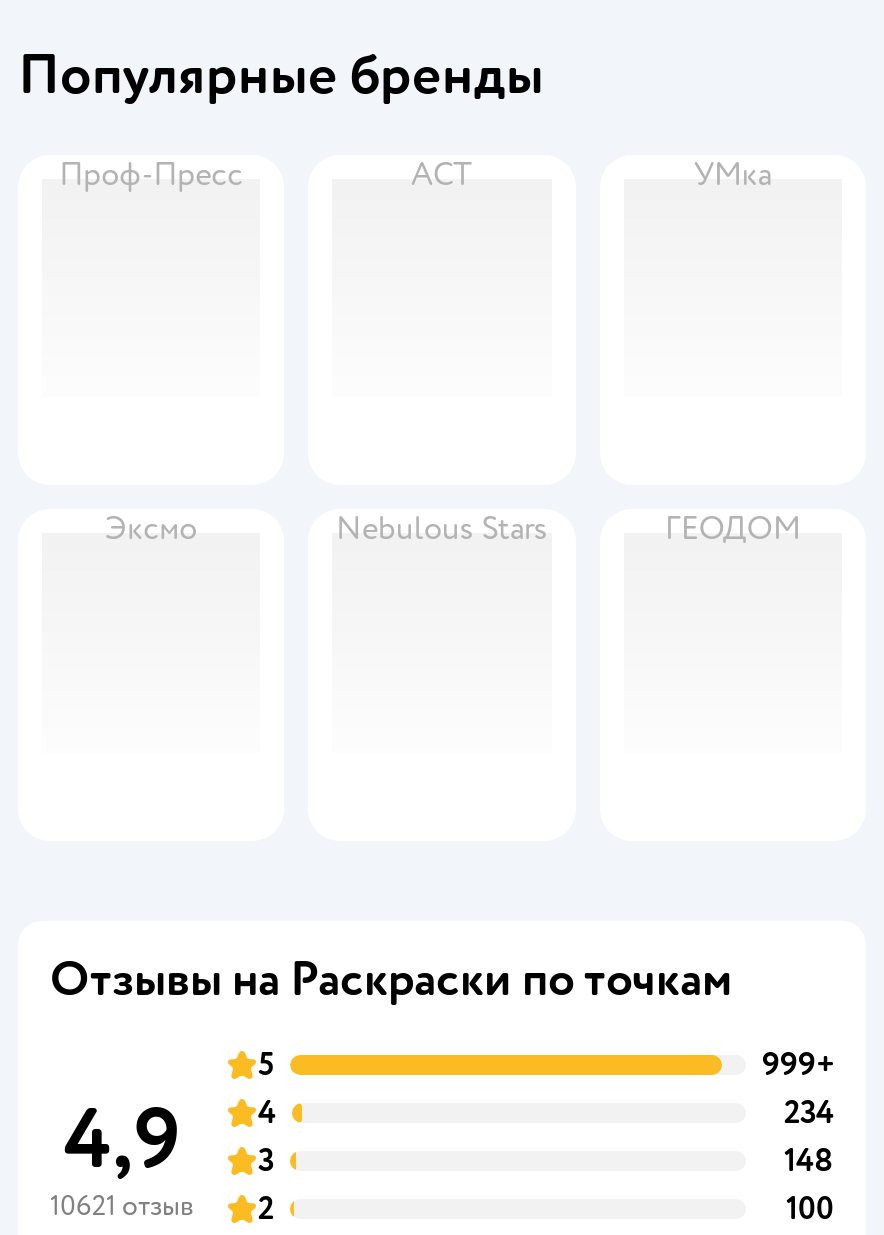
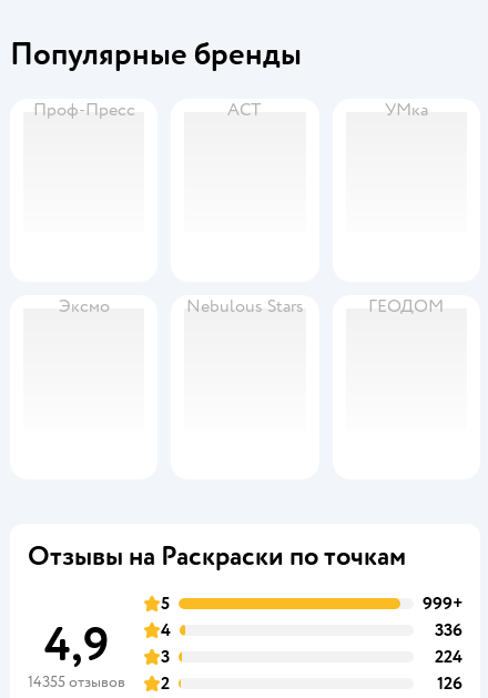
- 234
+ 336

- 148
+ 224

- 10621 отзыв 2
+ 14355 отзывов 2

- 100
+ 126
